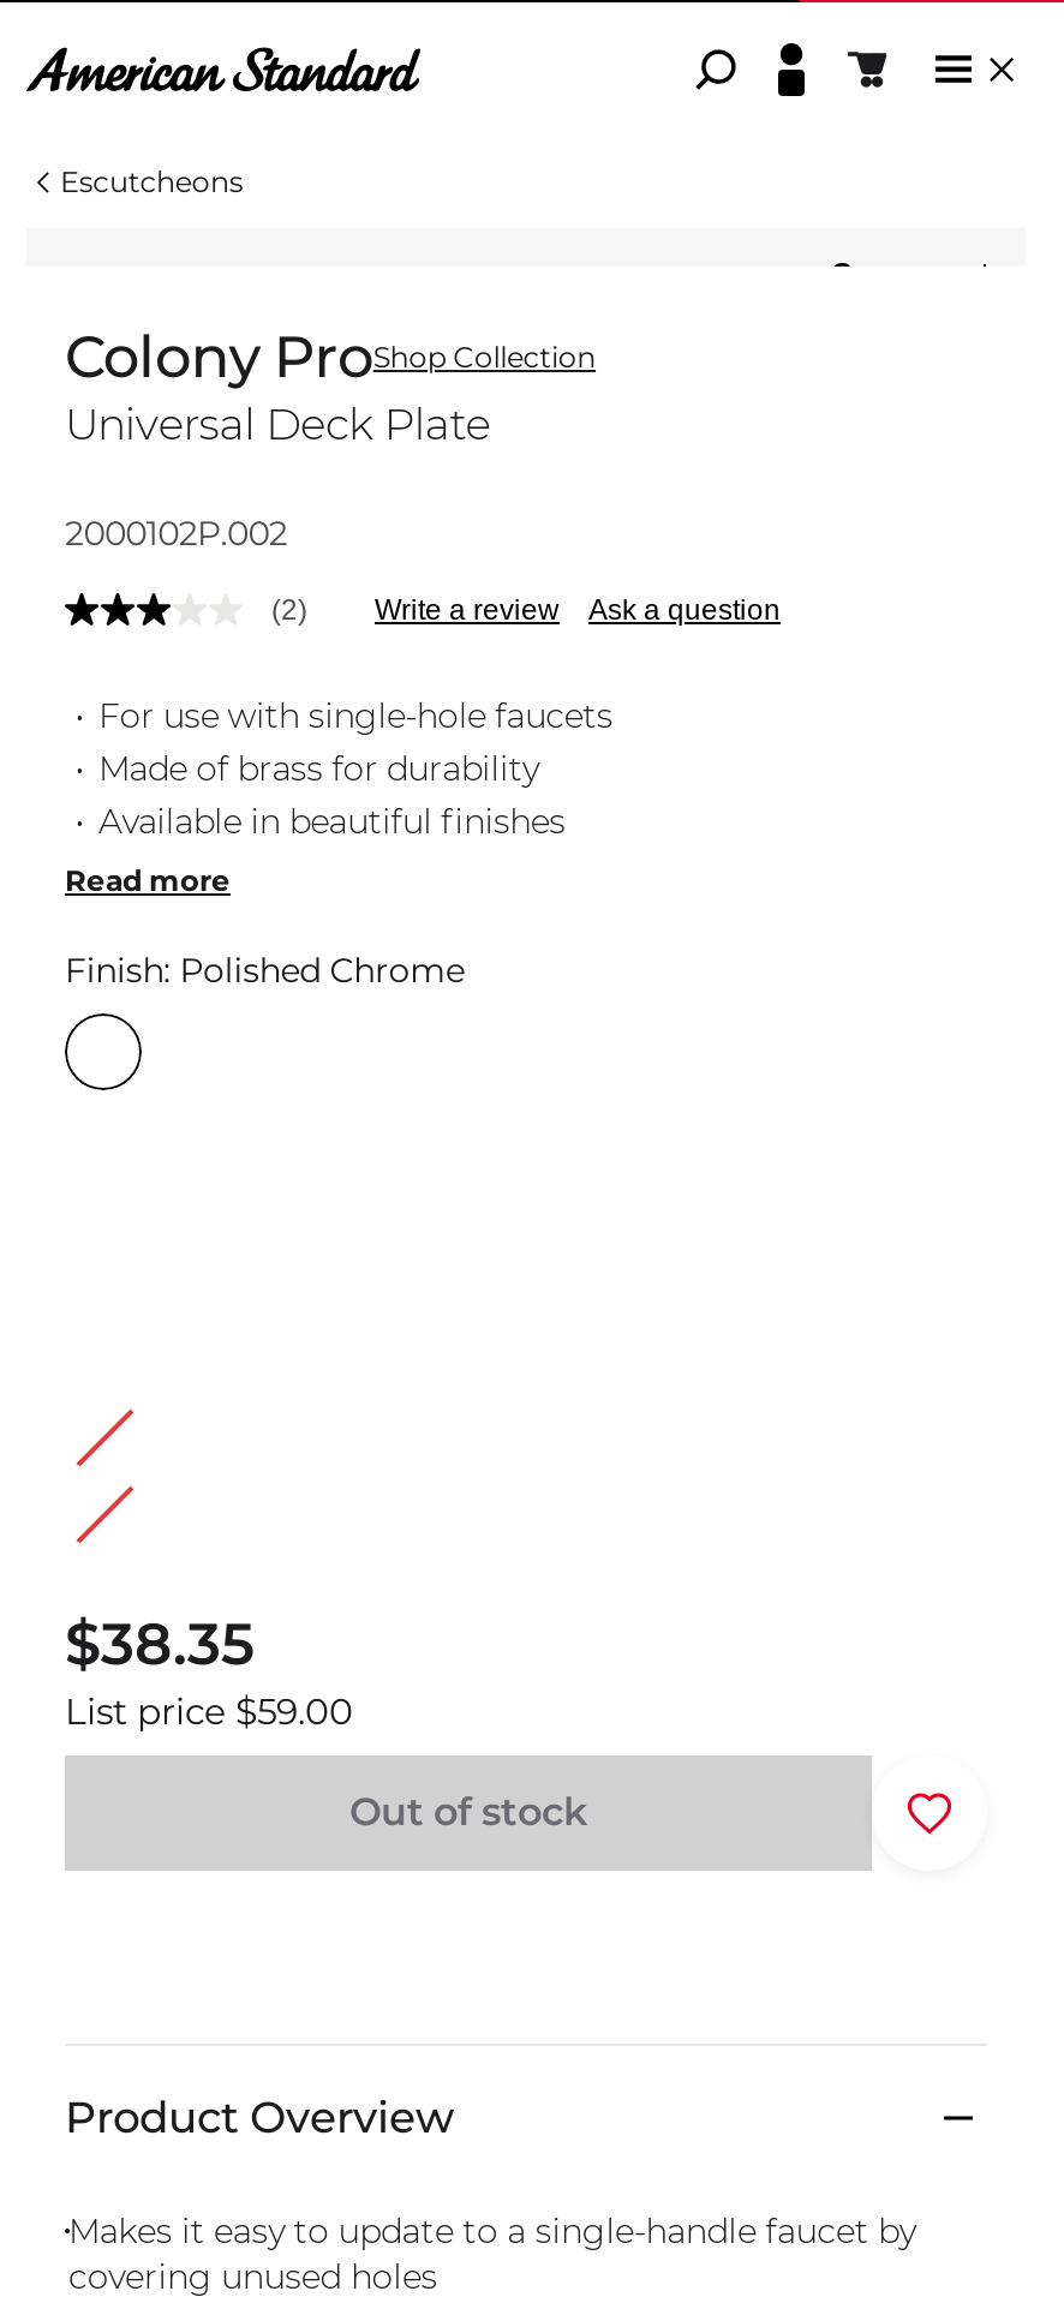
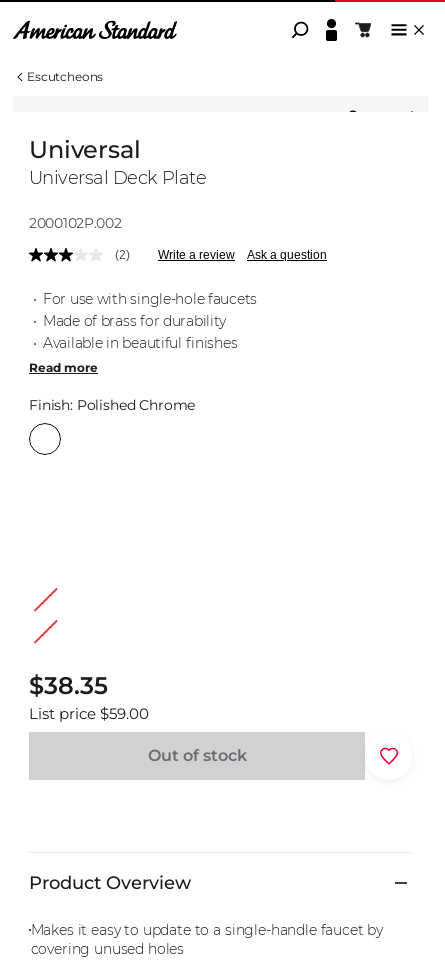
- Colony ProShop Collection
+ Universal
